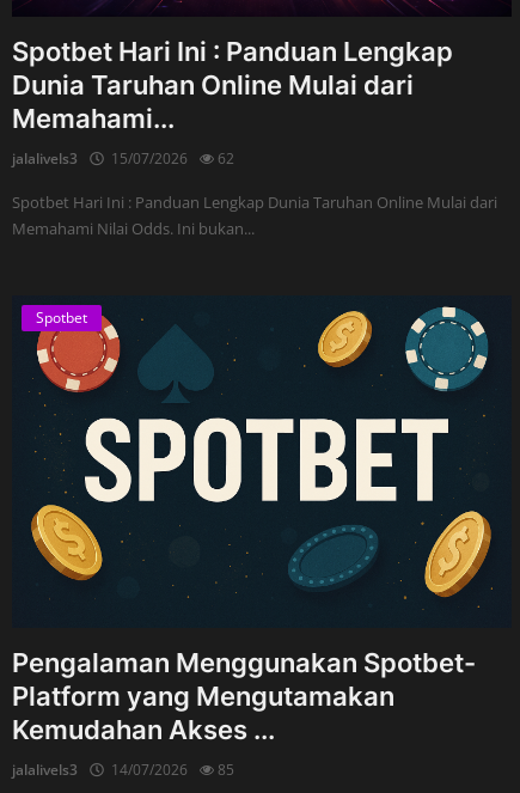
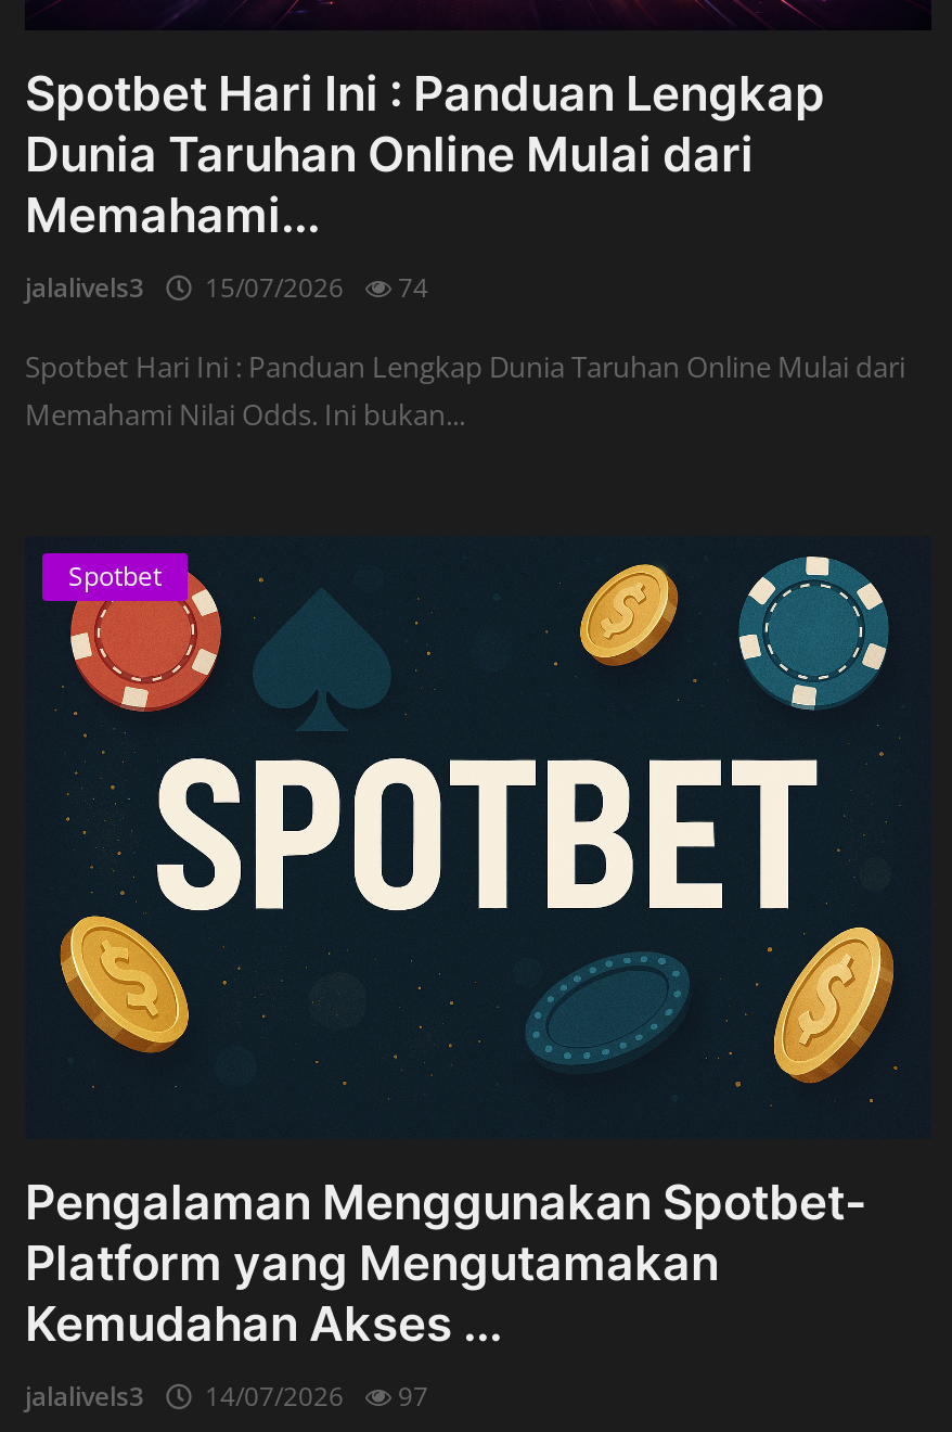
- jalalivels3 15/07/2026 62
+ jalalivels3 15/07/2026 74

- jalalivels3 14/07/2026 85
+ jalalivels3 14/07/2026 97
